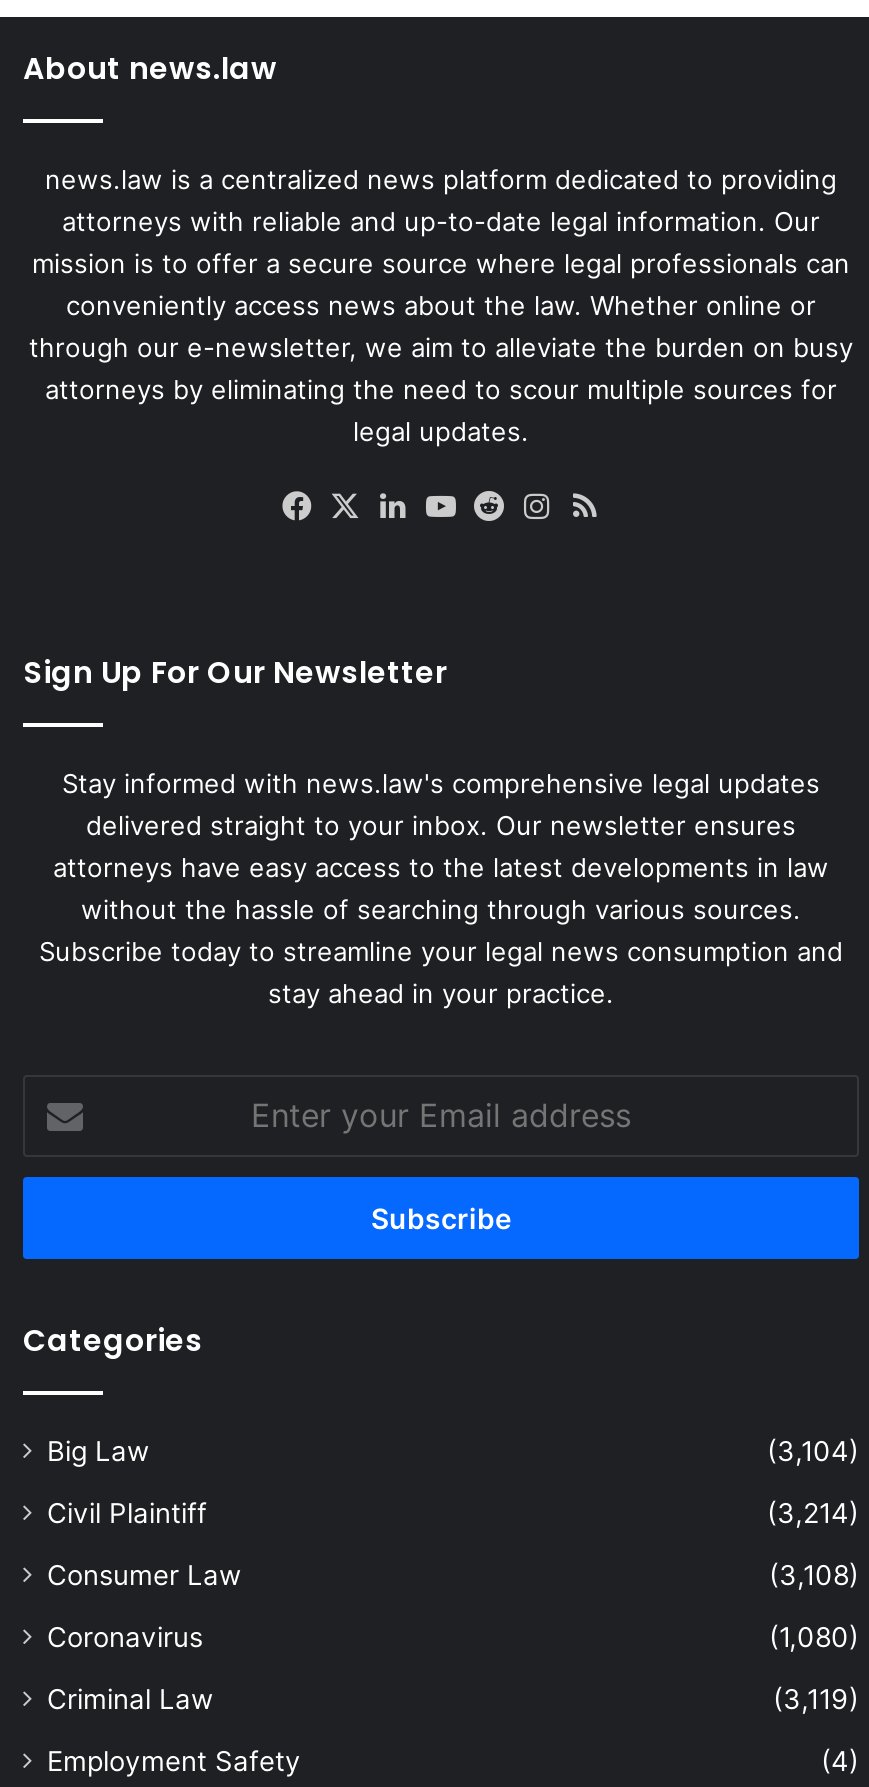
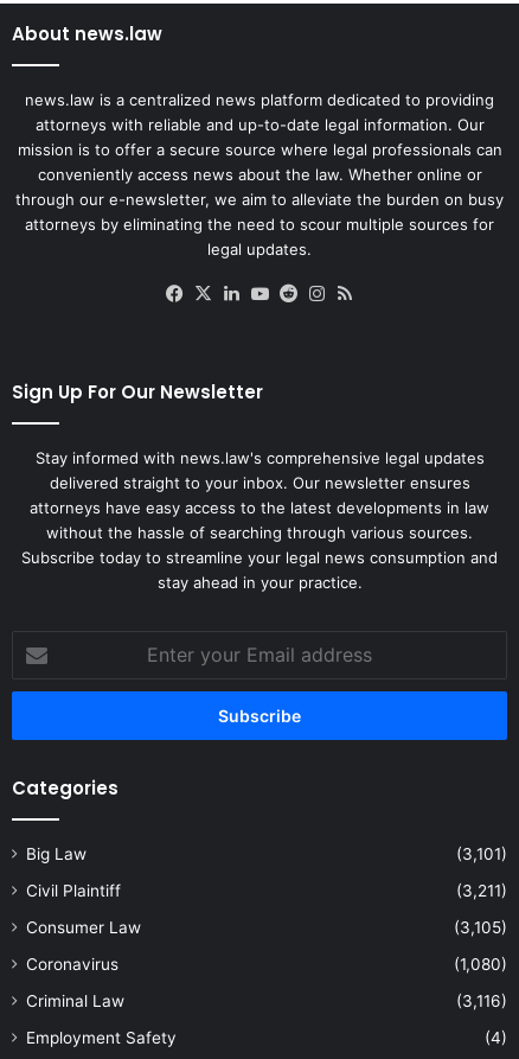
- (3,104)
+ (3,101)

- (3,214)
+ (3,211)

- (3,108)
+ (3,105)

- (3,119)
+ (3,116)
